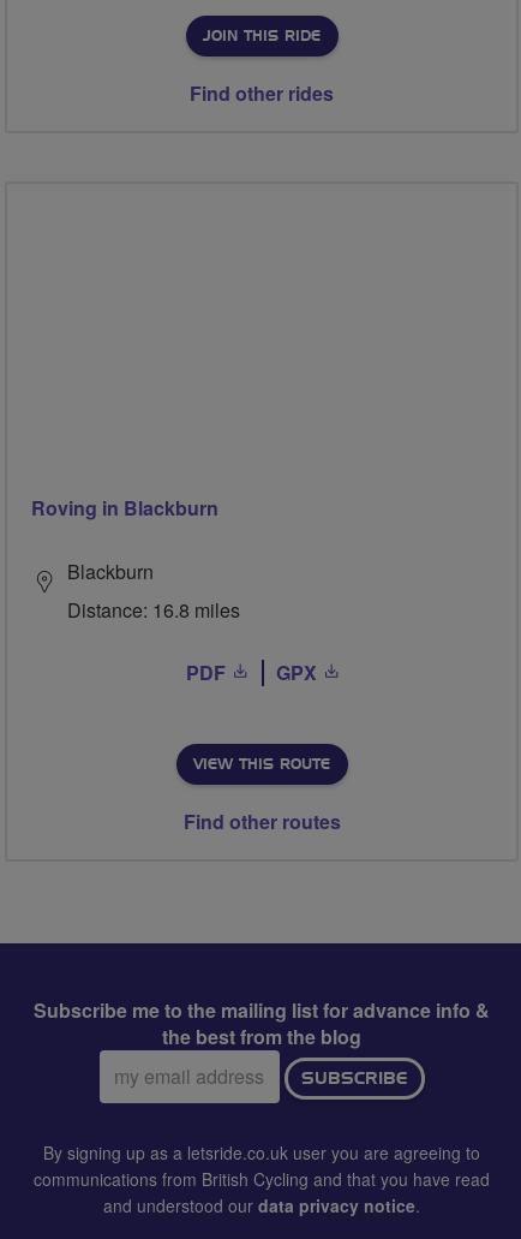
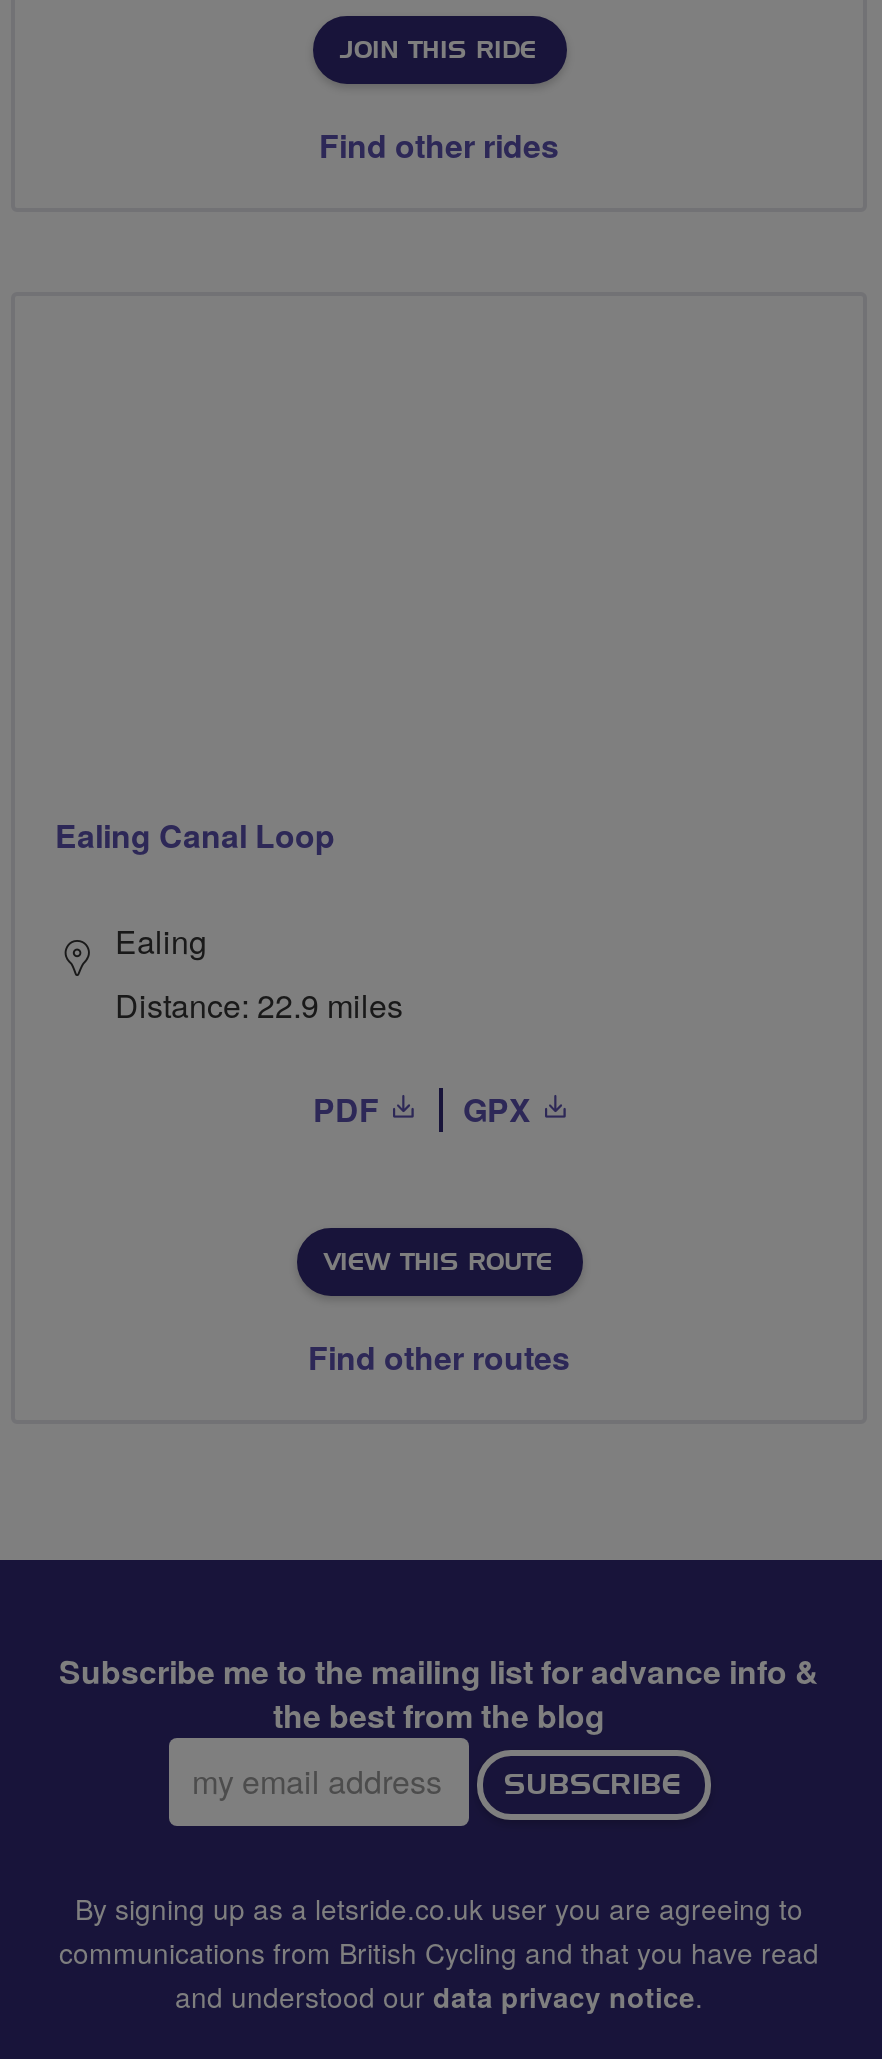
- Roving in Blackburn
+ Ealing Canal Loop

- Blackburn
- Distance: 16.8 miles
+ Ealing
+ Distance: 22.9 miles
